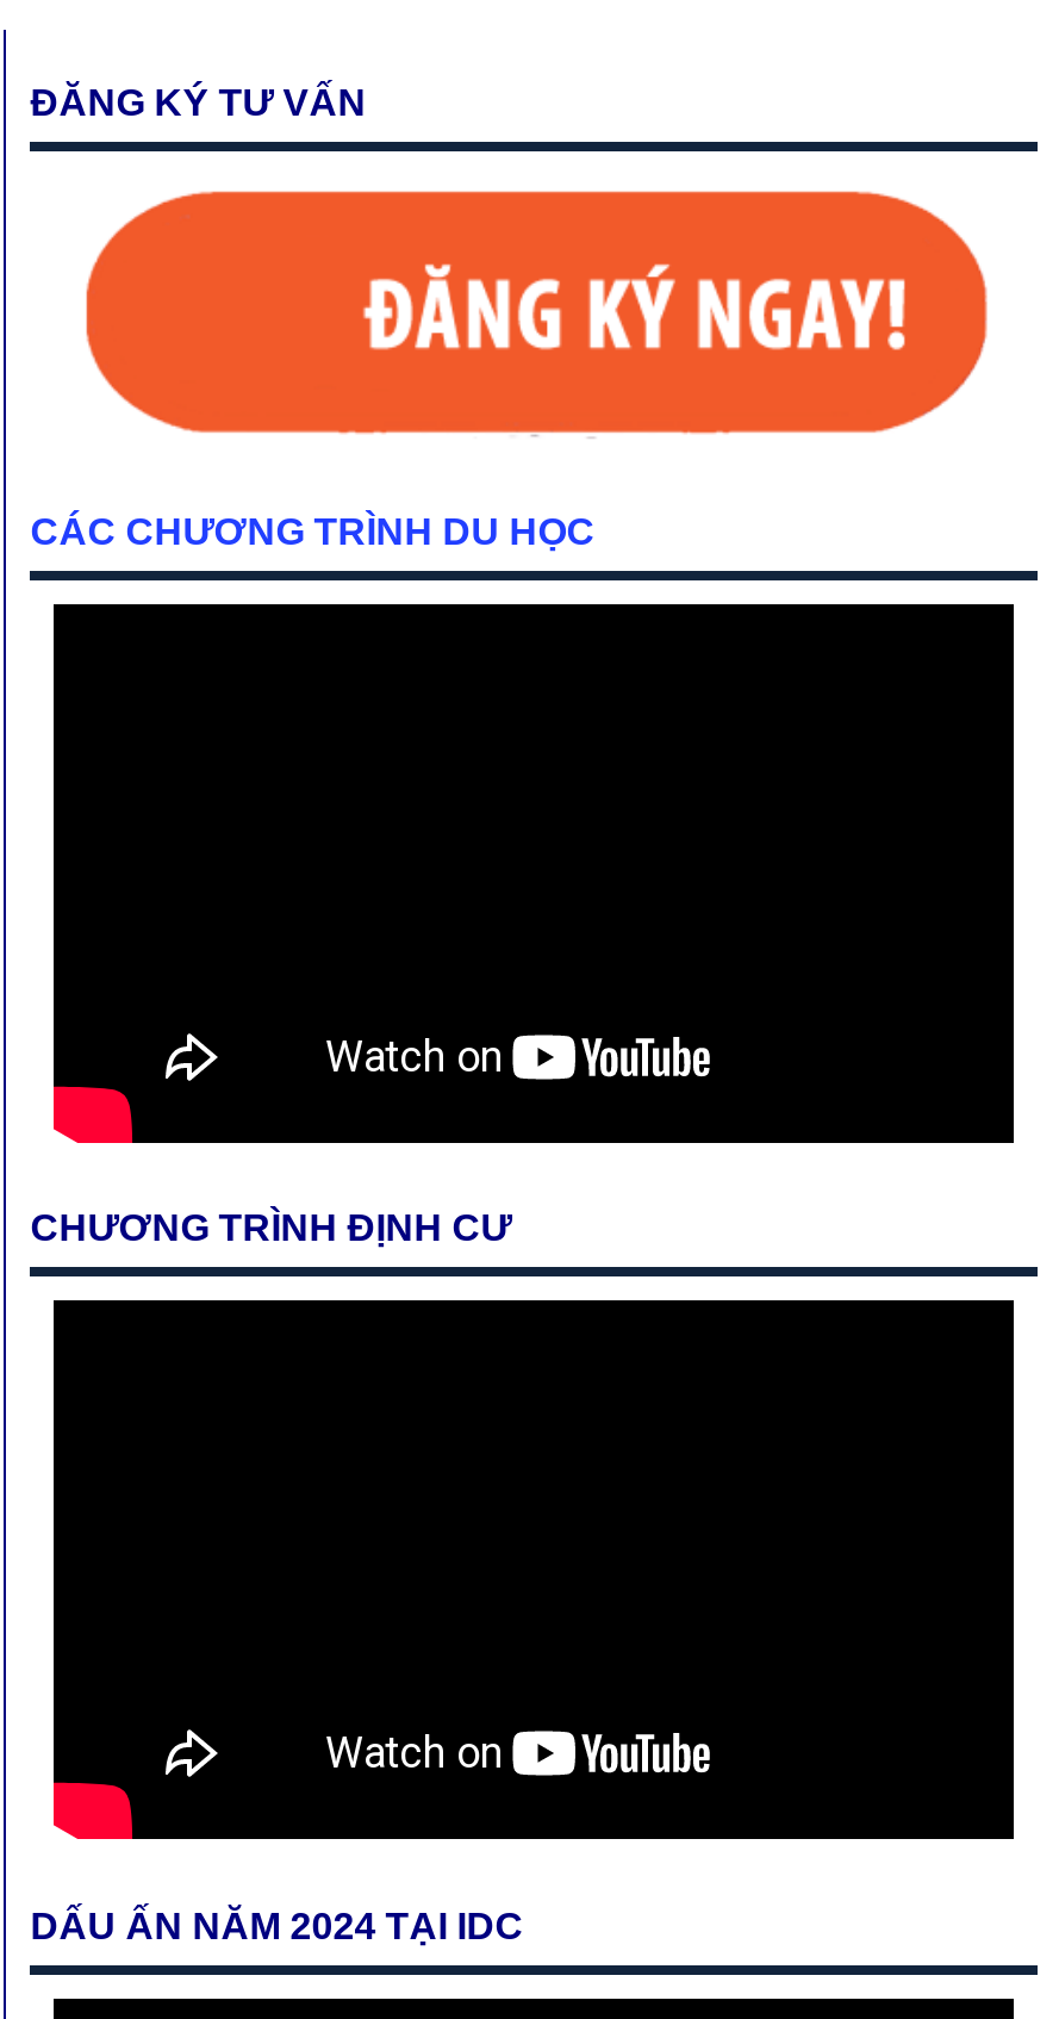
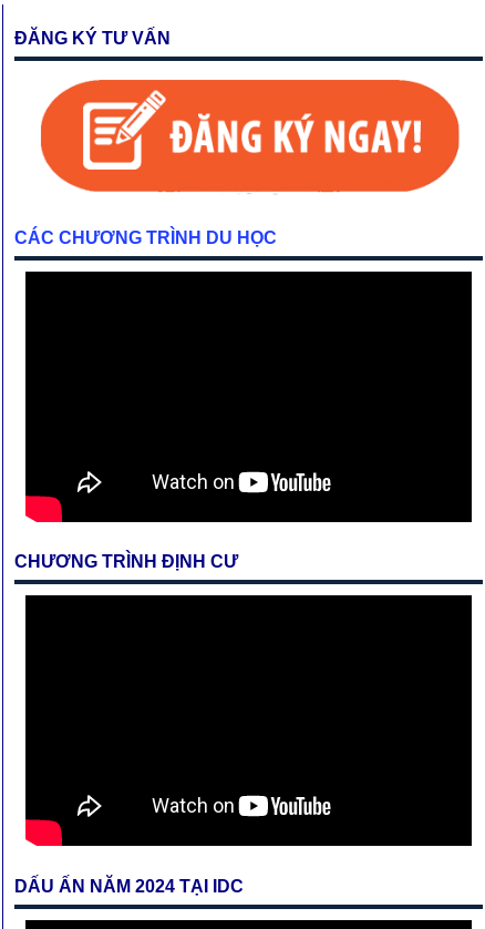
+ [image]
